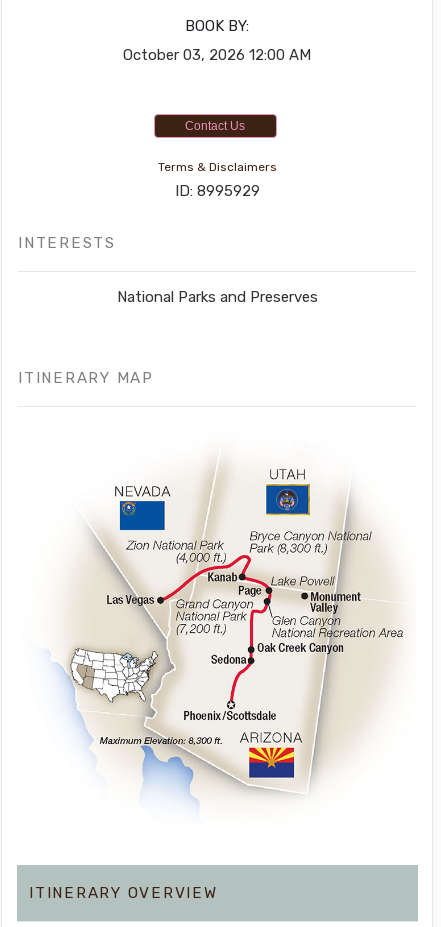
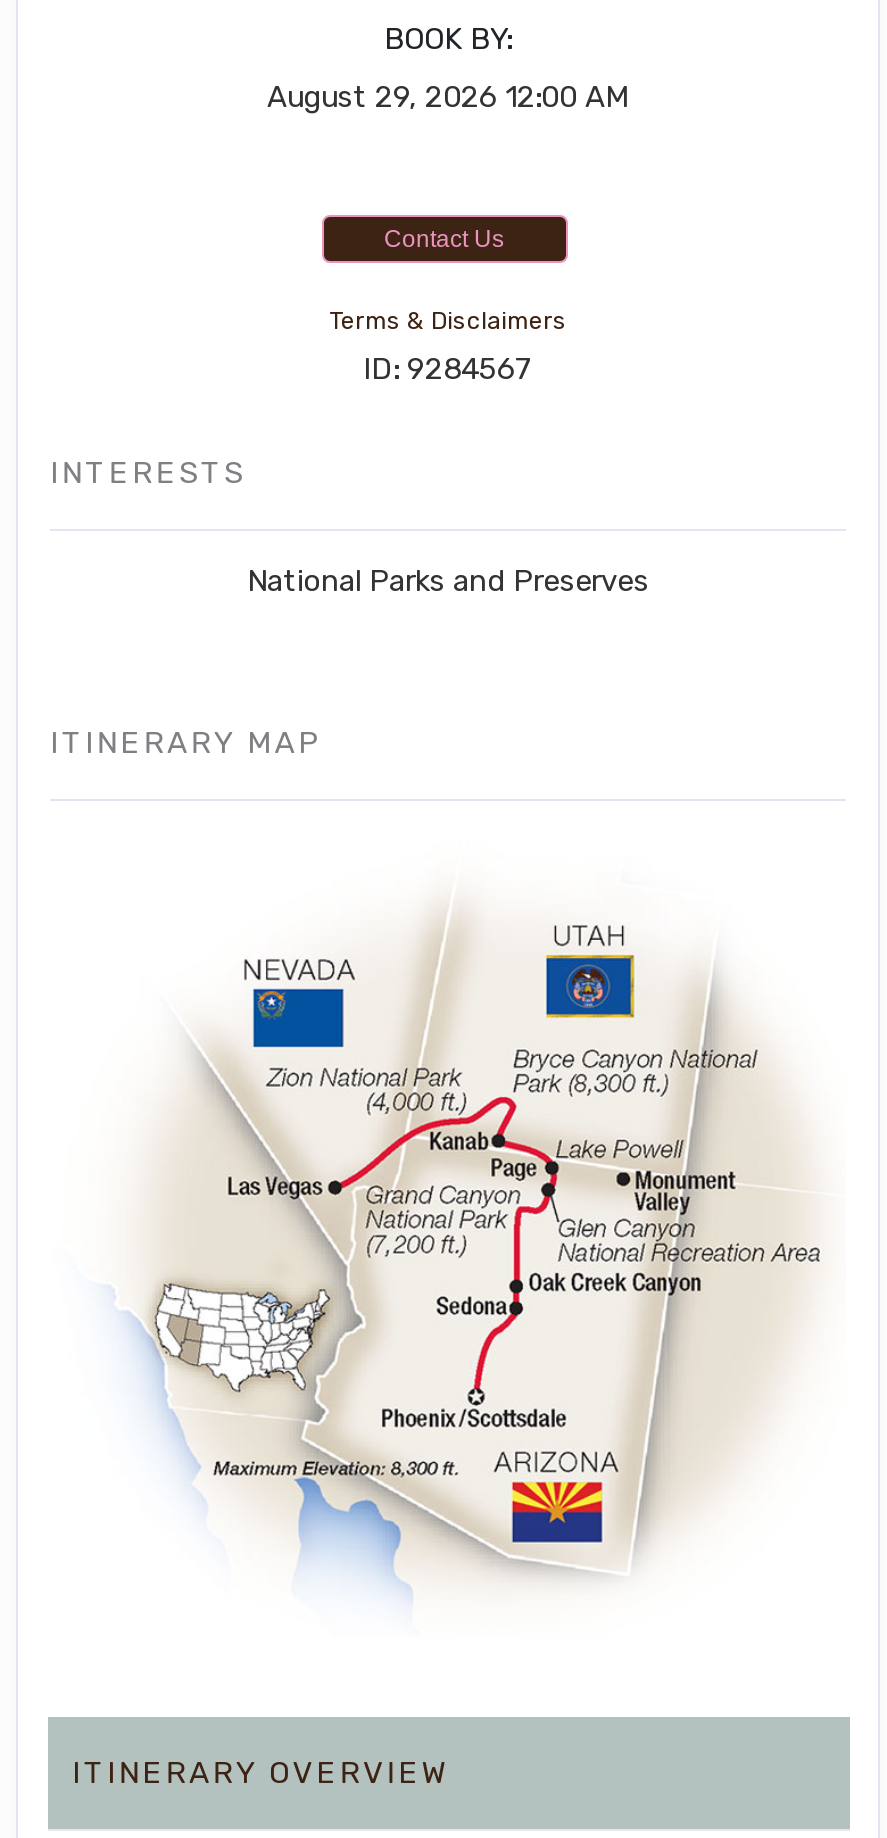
- October 03, 2026 12:00 AM
+ August 29, 2026 12:00 AM

- ID: 8995929
+ ID: 9284567
